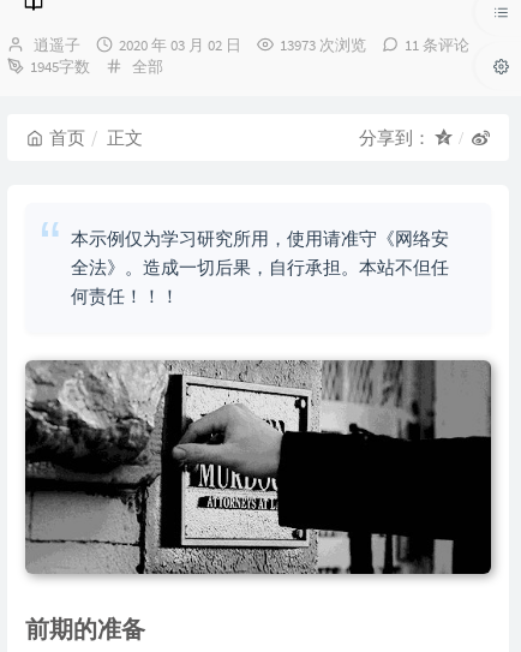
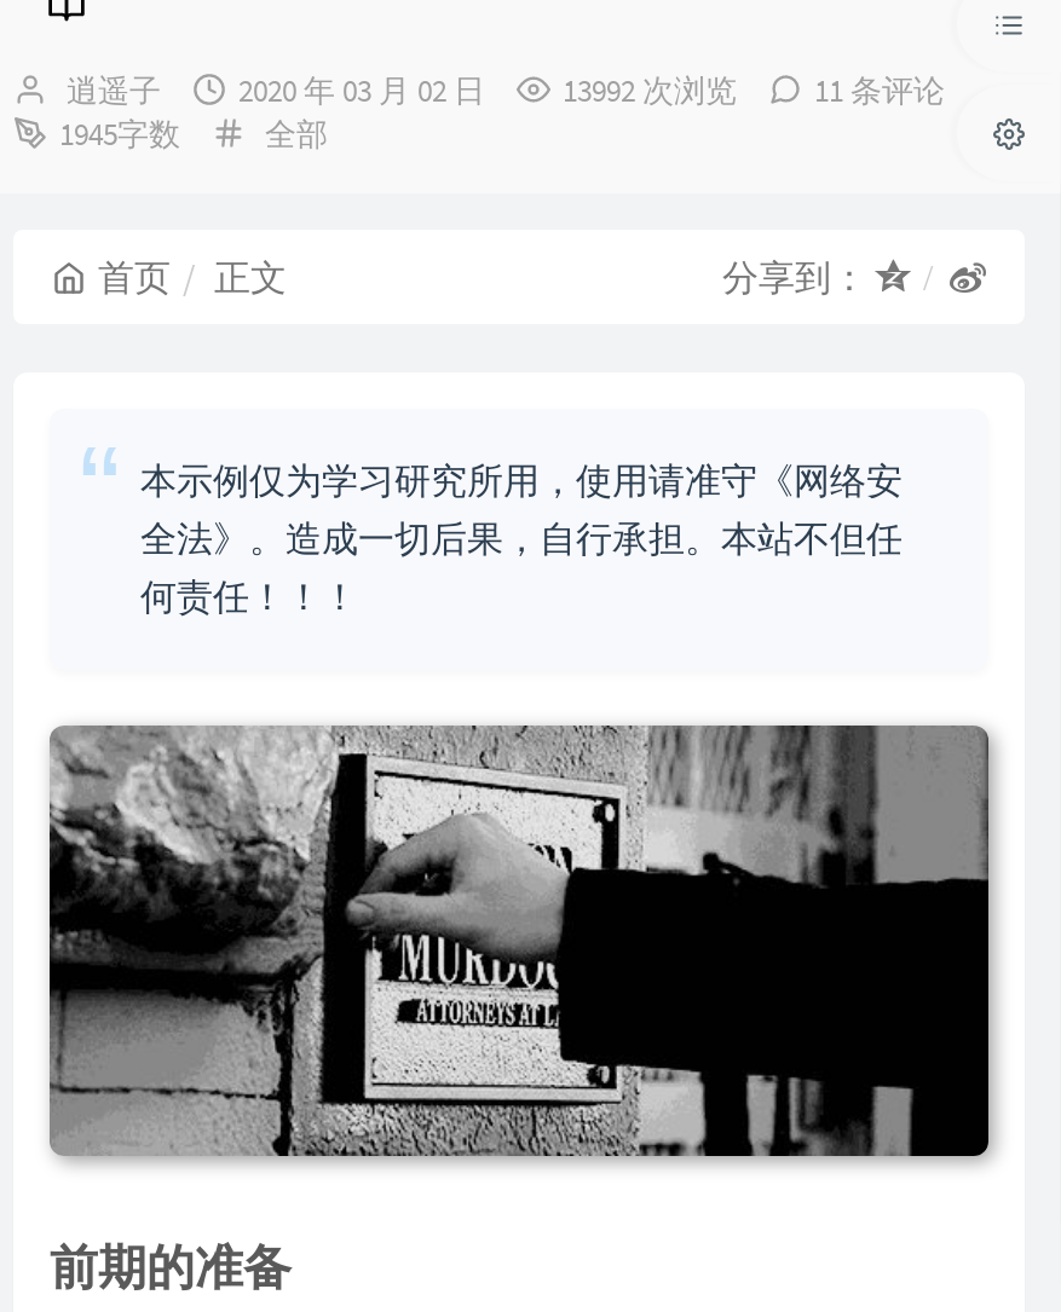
- 13973 次浏览
+ 13992 次浏览
